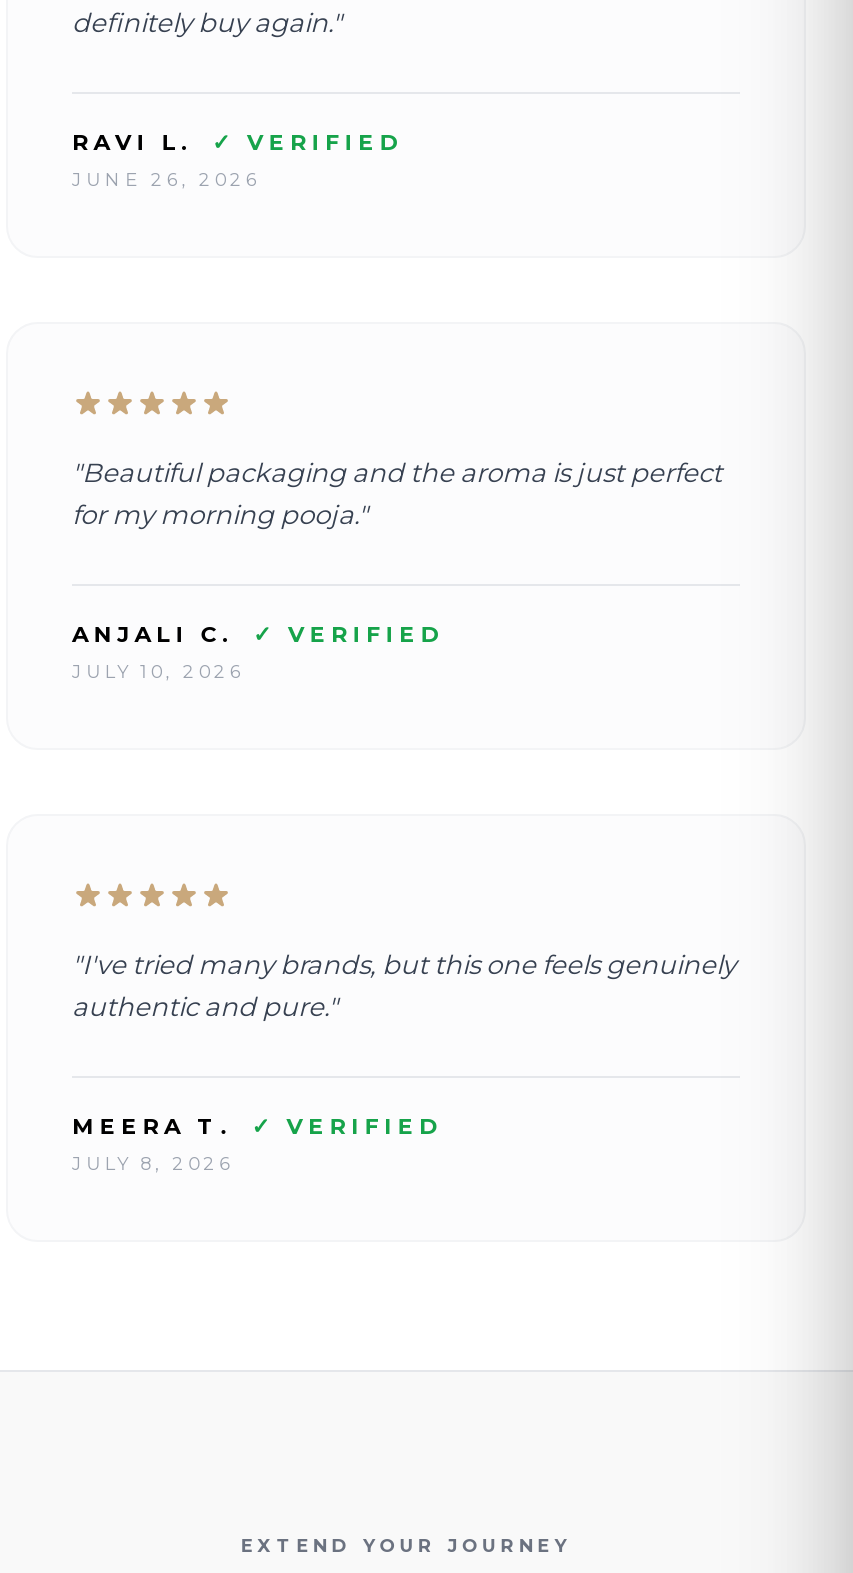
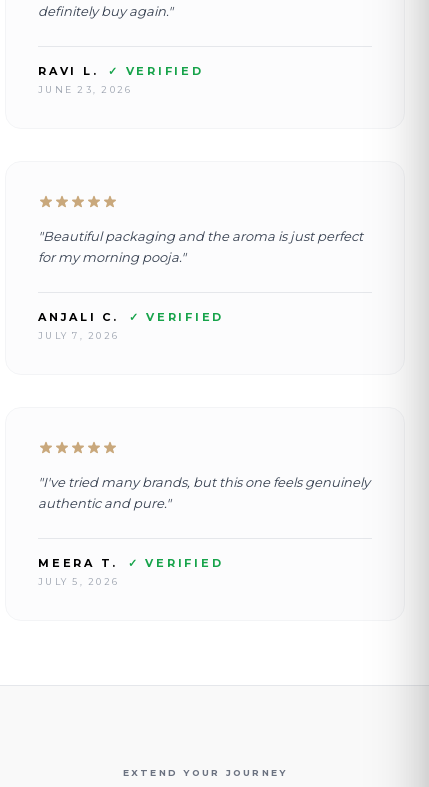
- JUNE 26, 2026
+ JUNE 23, 2026

- JULY 10, 2026
+ JULY 7, 2026

- JULY 8, 2026
+ JULY 5, 2026
